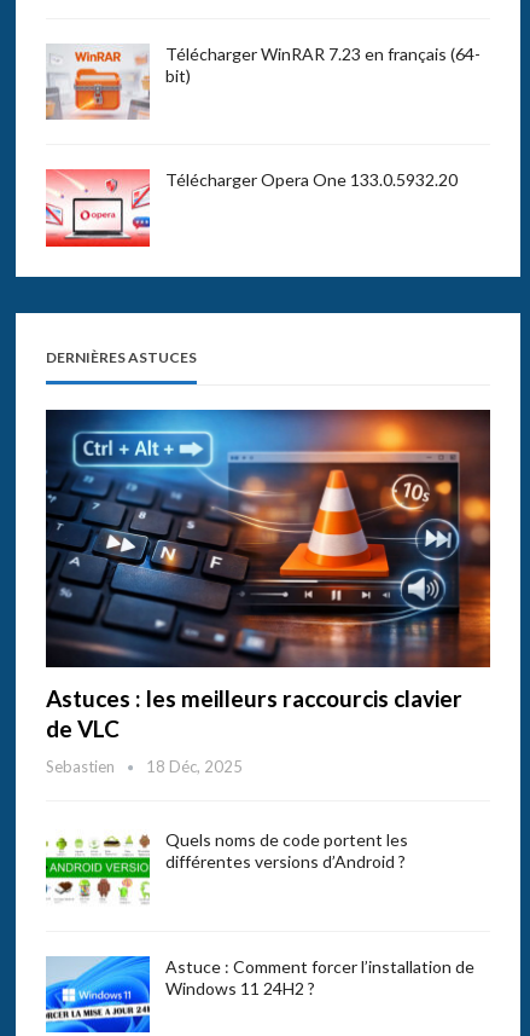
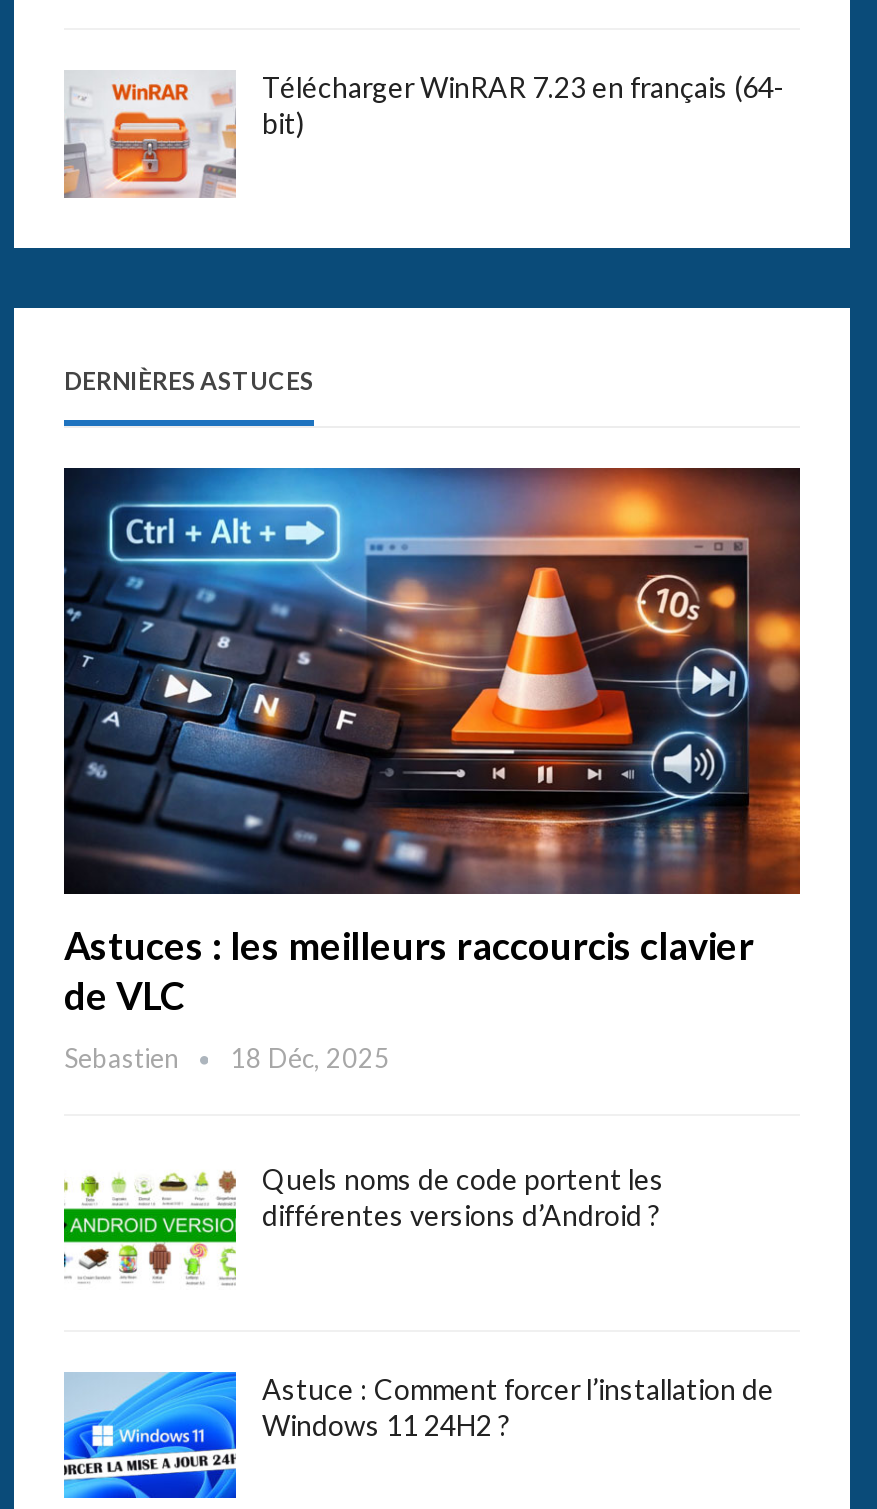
- [image]
- Télécharger Opera One 133.0.5932.20
